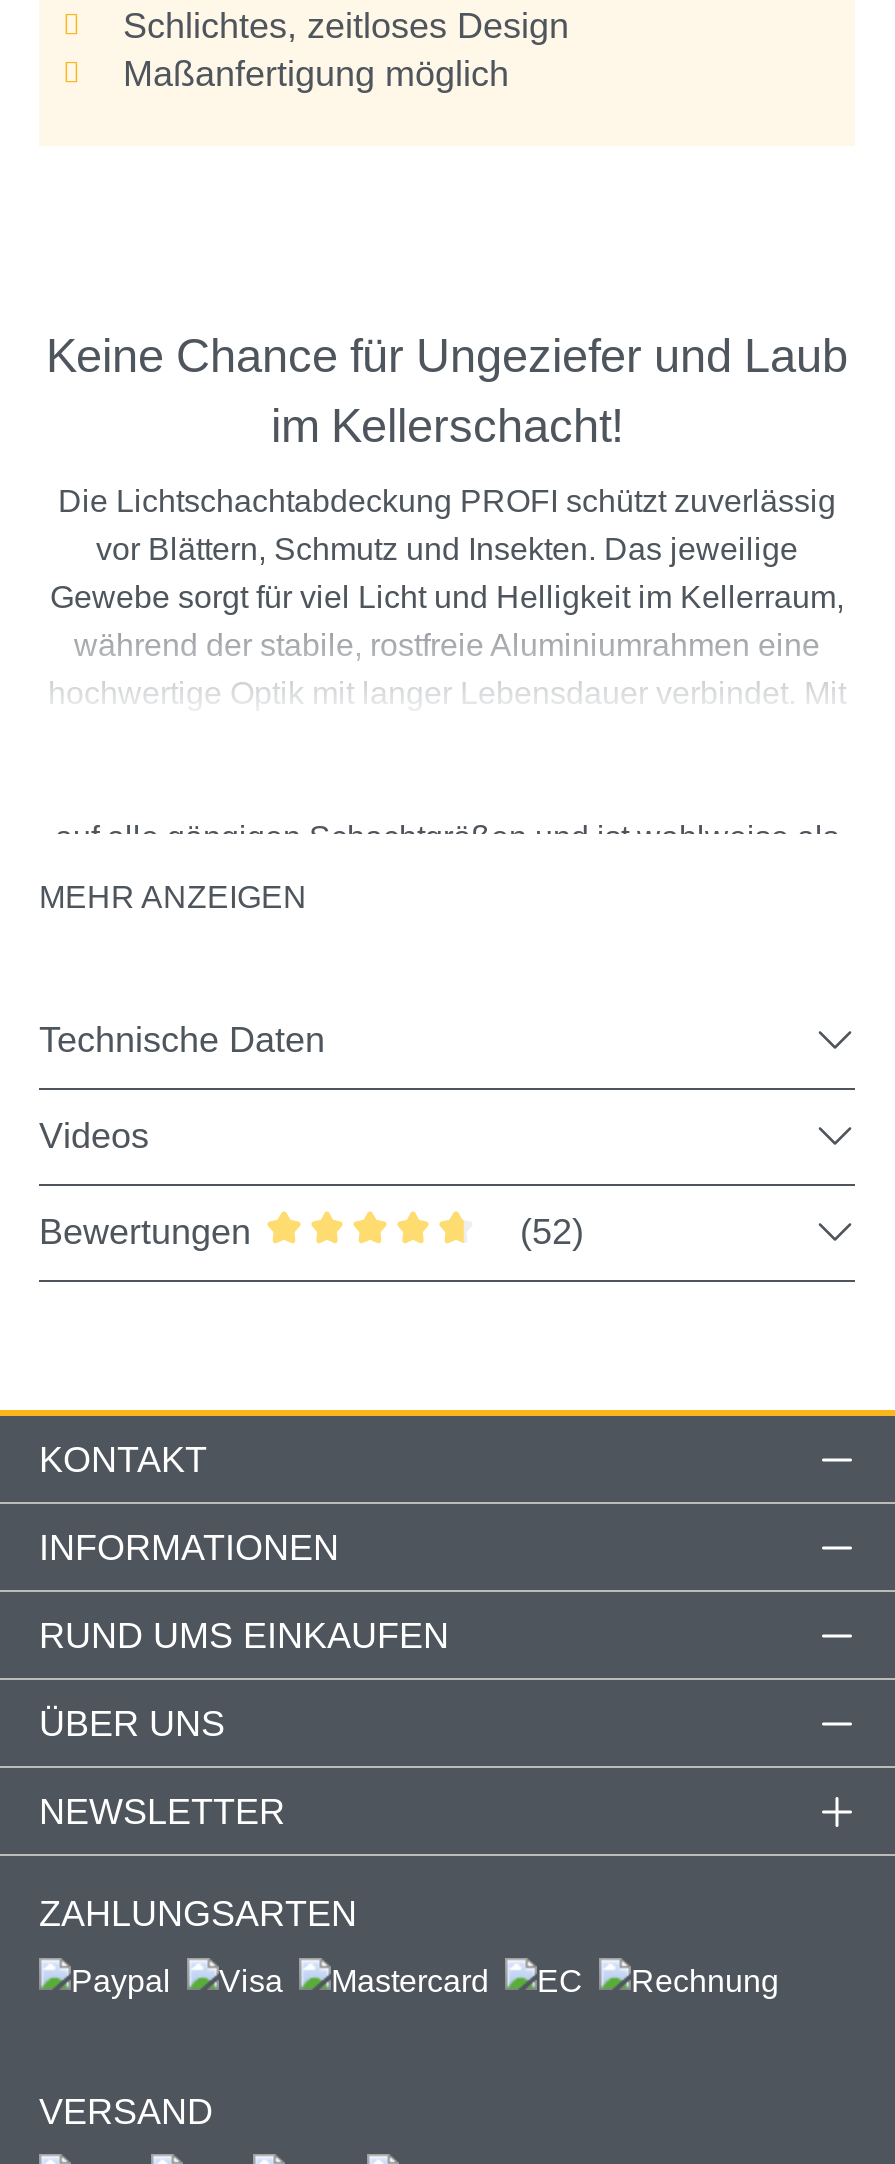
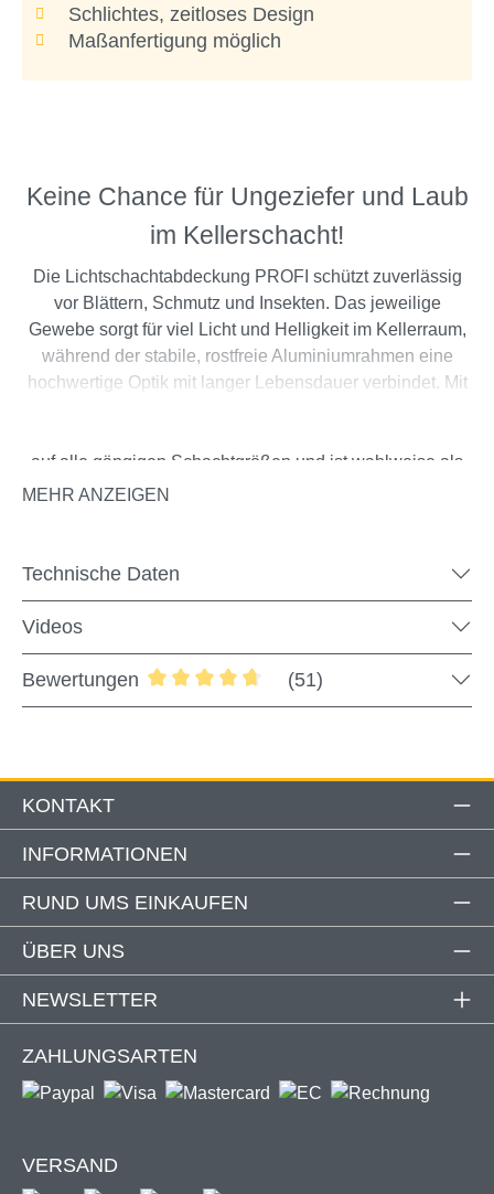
- (52)
+ (51)
